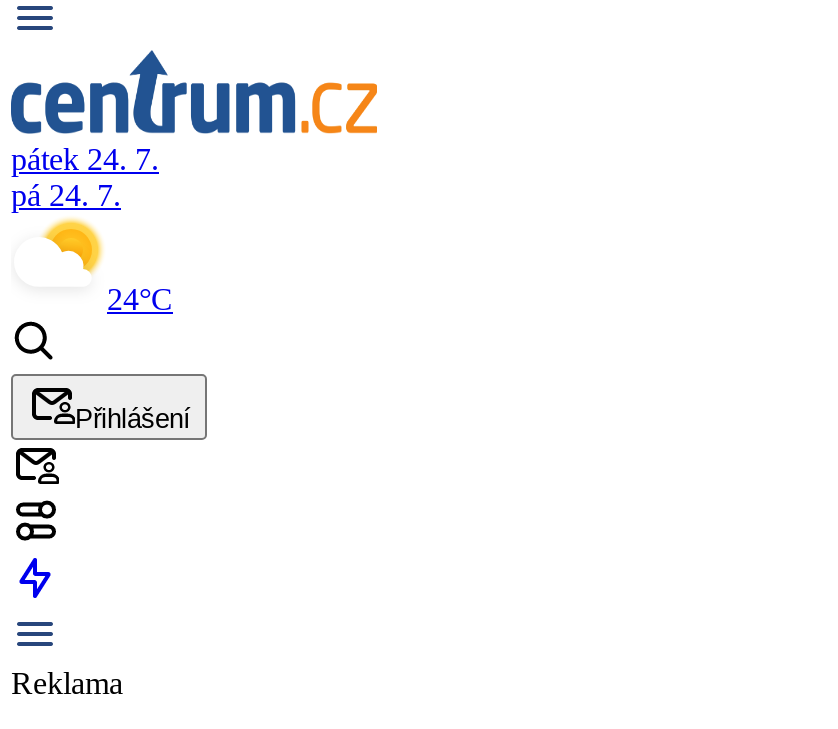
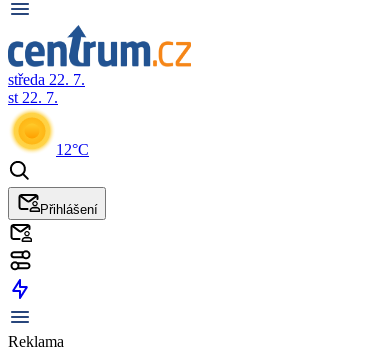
- pátek 24. 7.
- pá 24. 7.
+ středa 22. 7.
+ st 22. 7.

- [image]
- 24°C
+ [image]
+ 12°C
